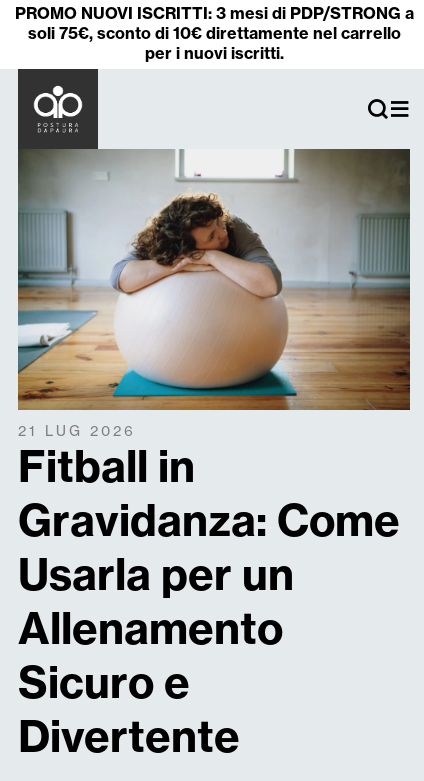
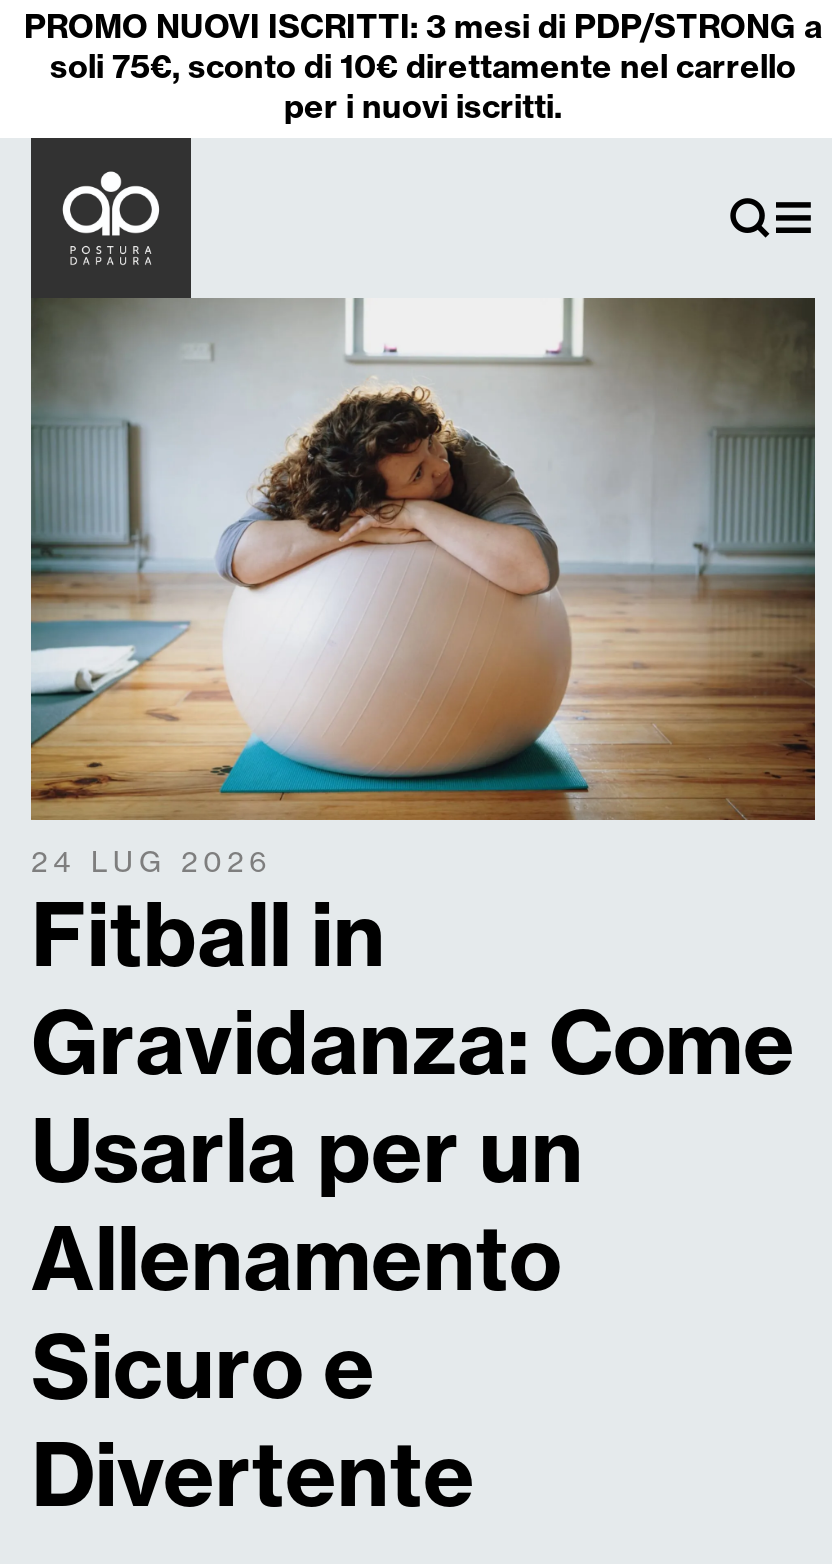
- 21 LUG 2026
+ 24 LUG 2026
